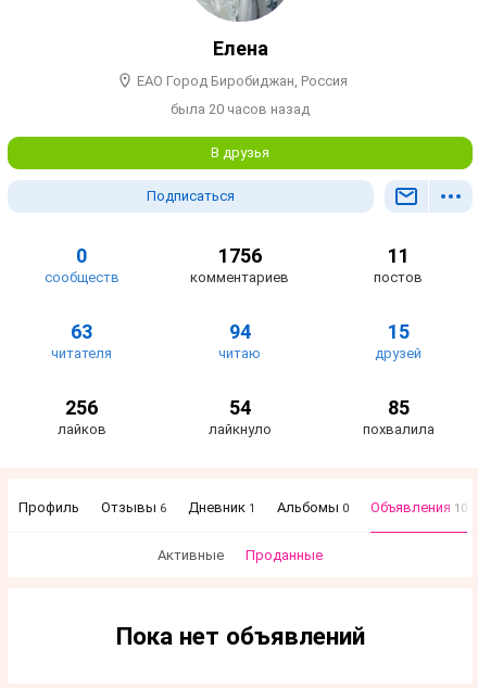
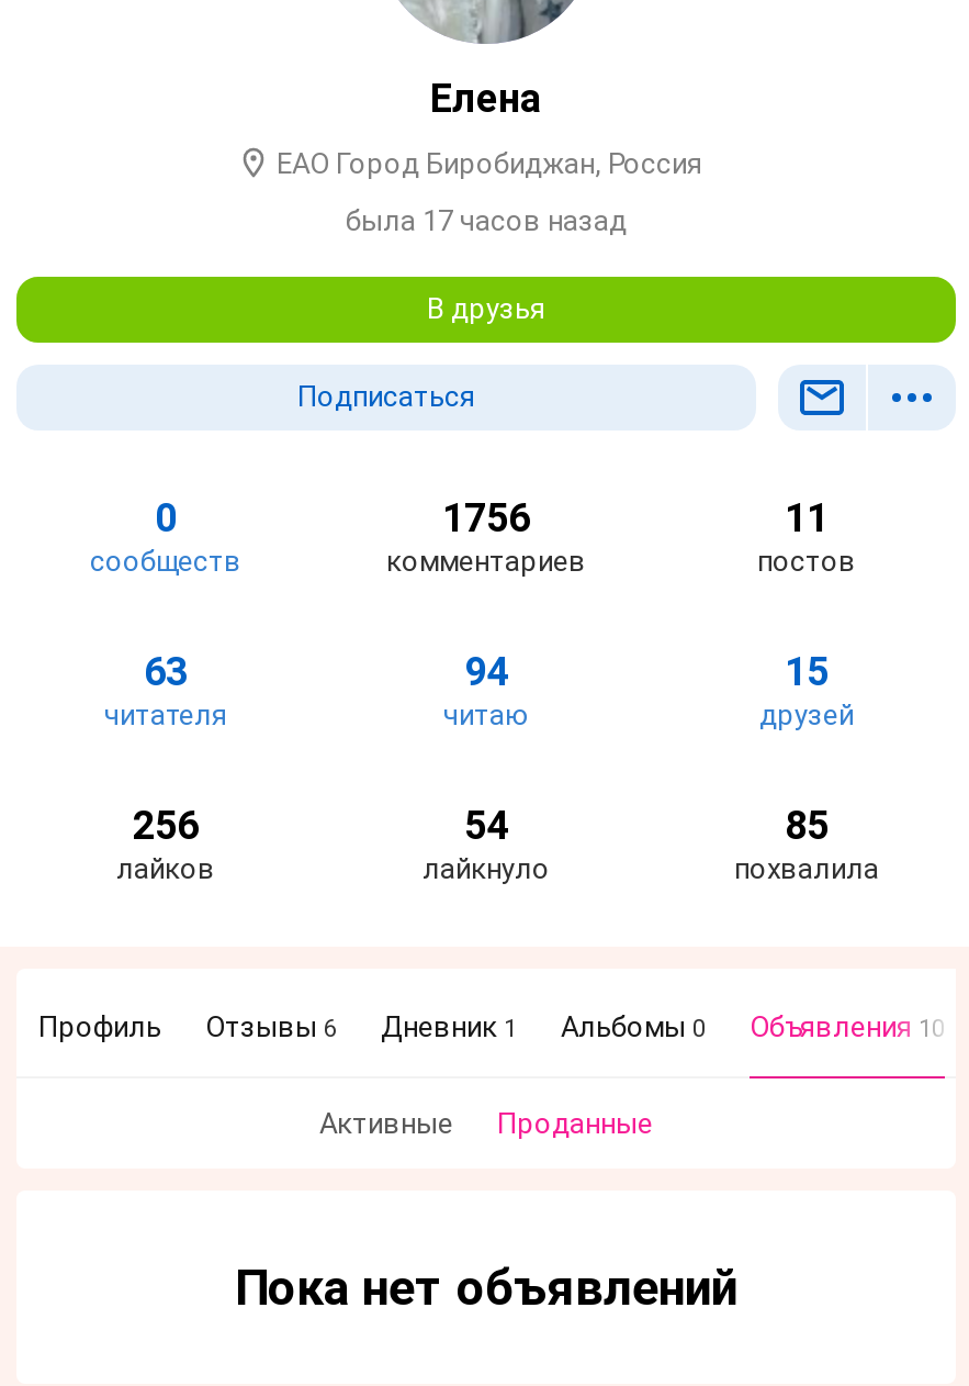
- была 20 часов назад
+ была 17 часов назад
